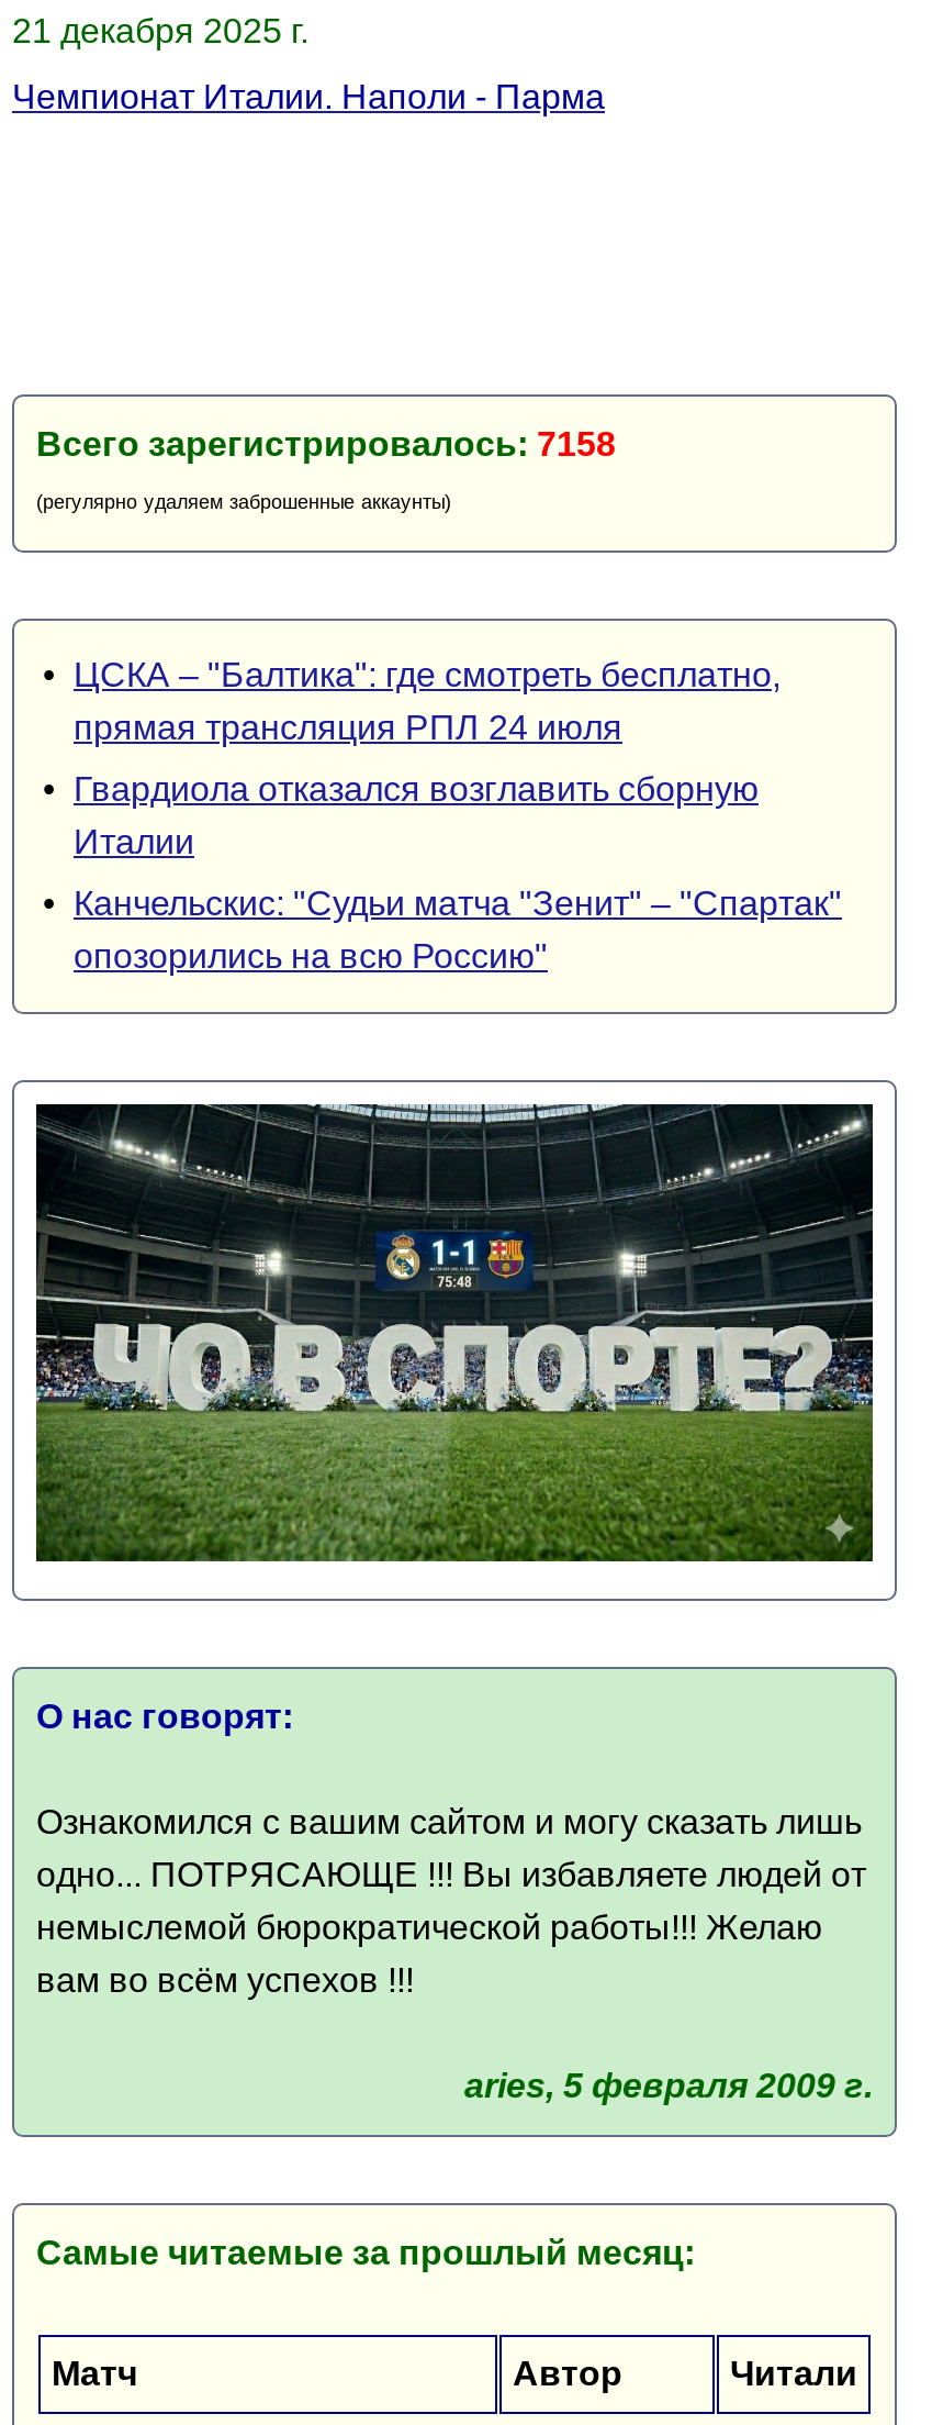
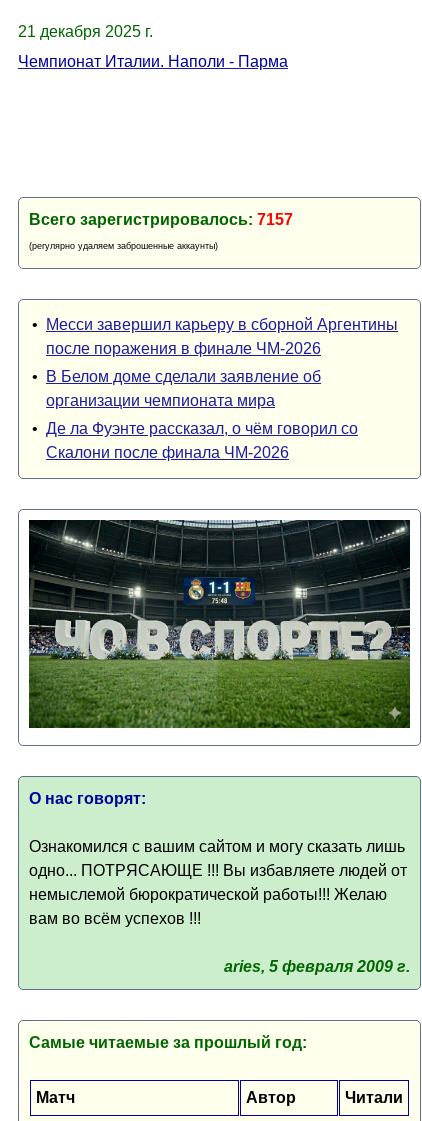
- Всего зарегистрировалось: 7158
+ Всего зарегистрировалось: 7157

- • ЦСКА – "Балтика": где смотреть бесплатно,
- прямая трансляция РПЛ 24 июля
+ • Месси завершил карьеру в сборной Аргентины
+ после поражения в финале ЧМ-2026

- • Гвардиола отказался возглавить сборную
- Италии
+ • В Белом доме сделали заявление об
+ организации чемпионата мира

- • Канчельскис: "Судьи матча "Зенит" – "Спартак"
- опозорились на всю Россию"
+ • Де ла Фуэнте рассказал, о чём говорил со
+ Скалони после финала ЧМ-2026

- Самые читаемые за прошлый месяц:
+ Самые читаемые за прошлый год:
